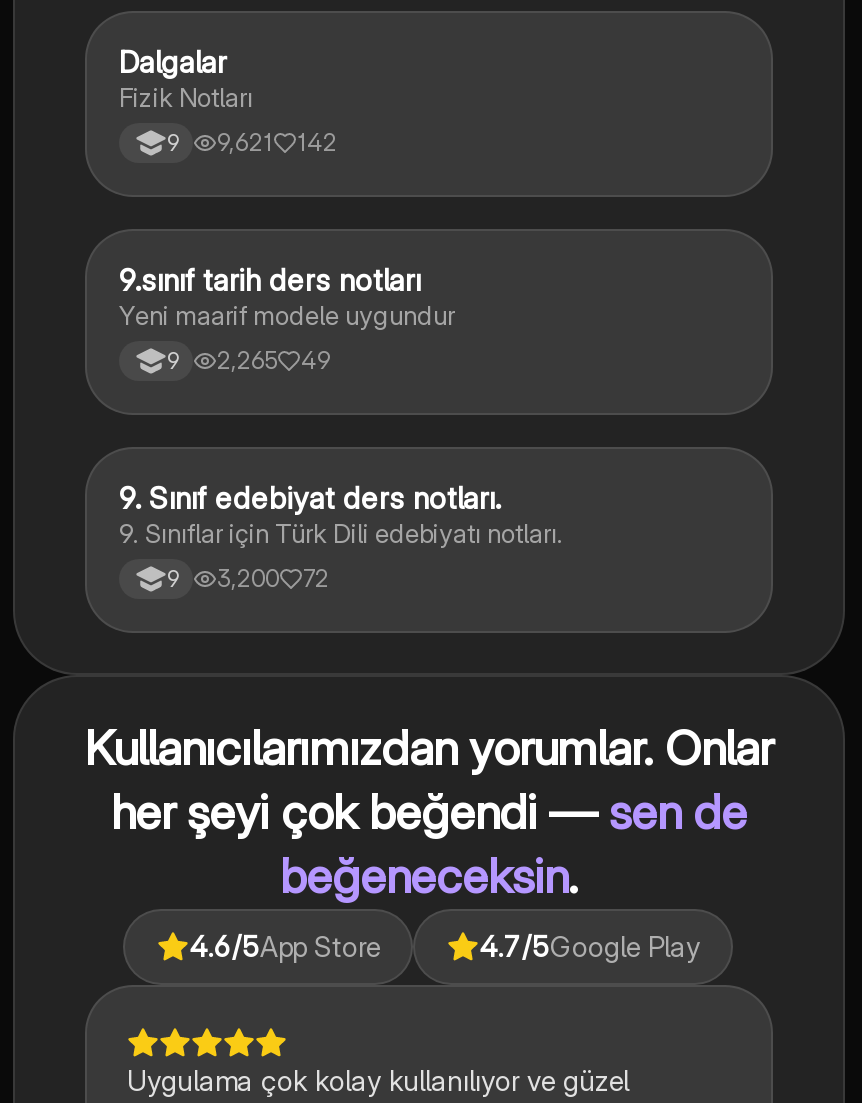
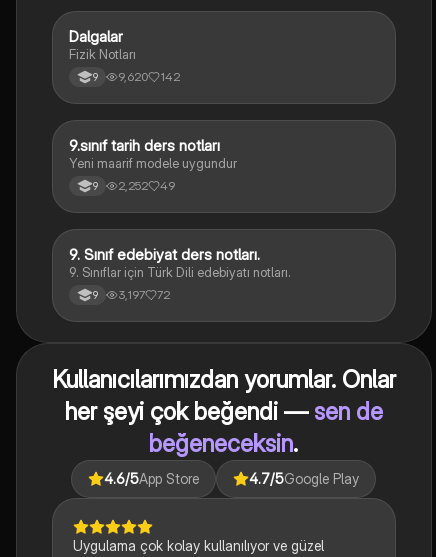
- 9 9,621 142
+ 9 9,620 142

- 9 2,265 49
+ 9 2,252 49

- 9 3,200 72
+ 9 3,197 72
